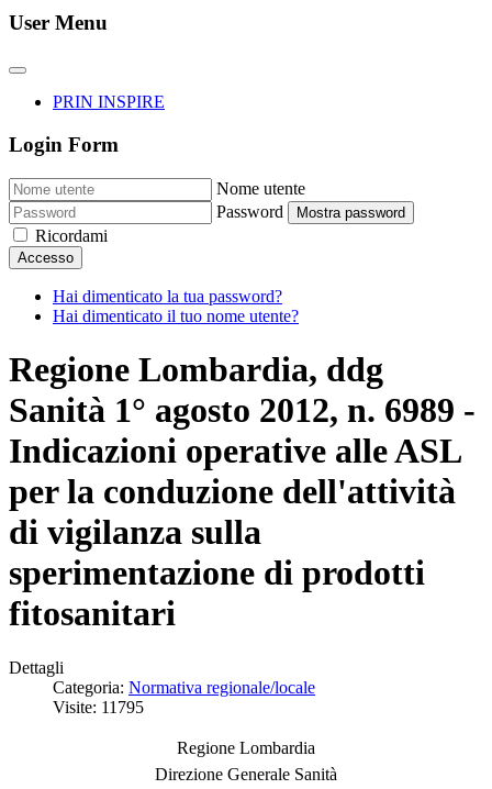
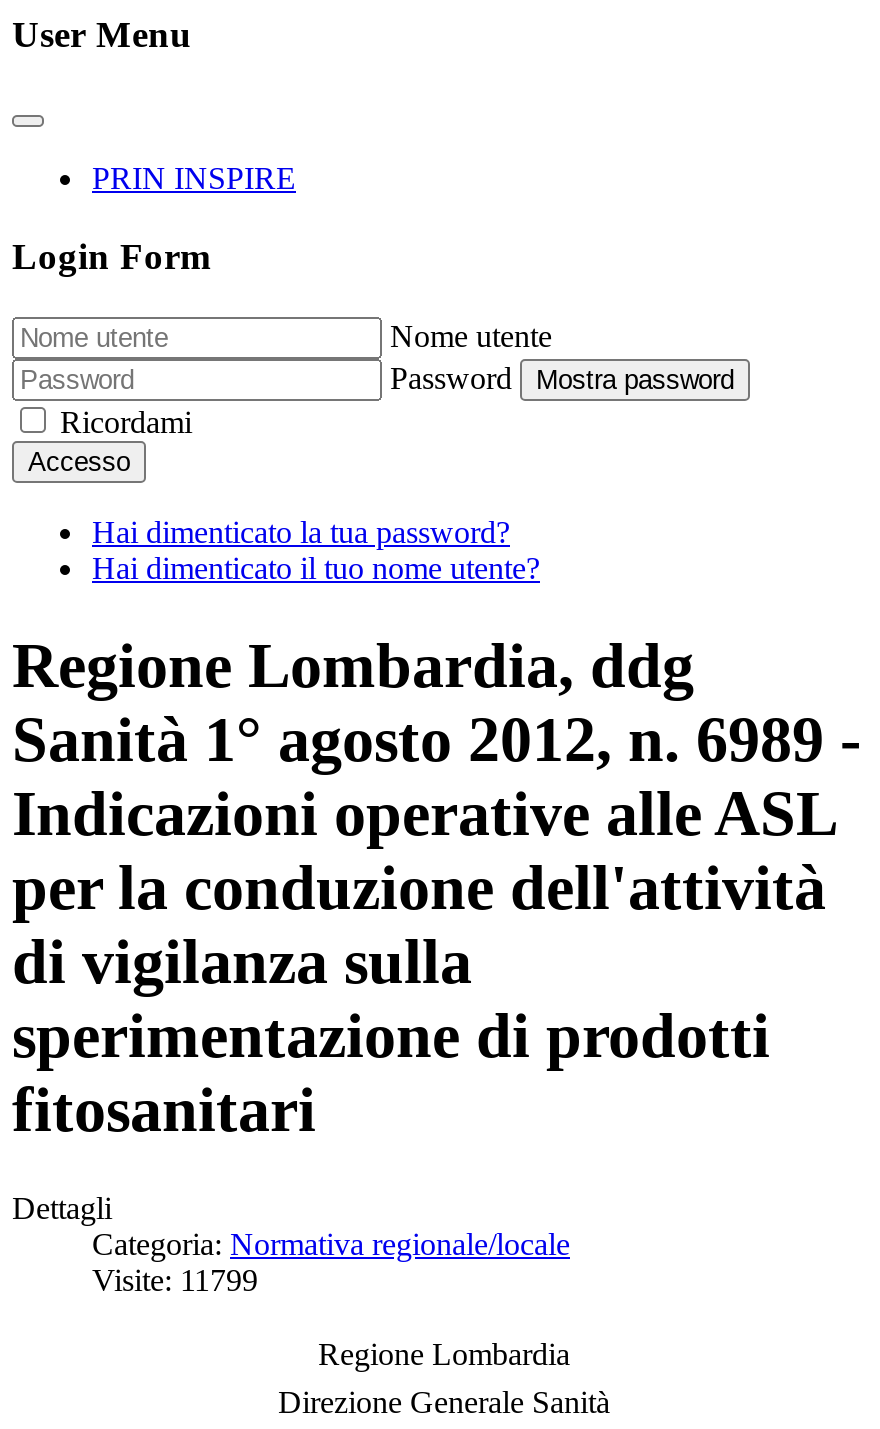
- Visite: 11795
+ Visite: 11799
